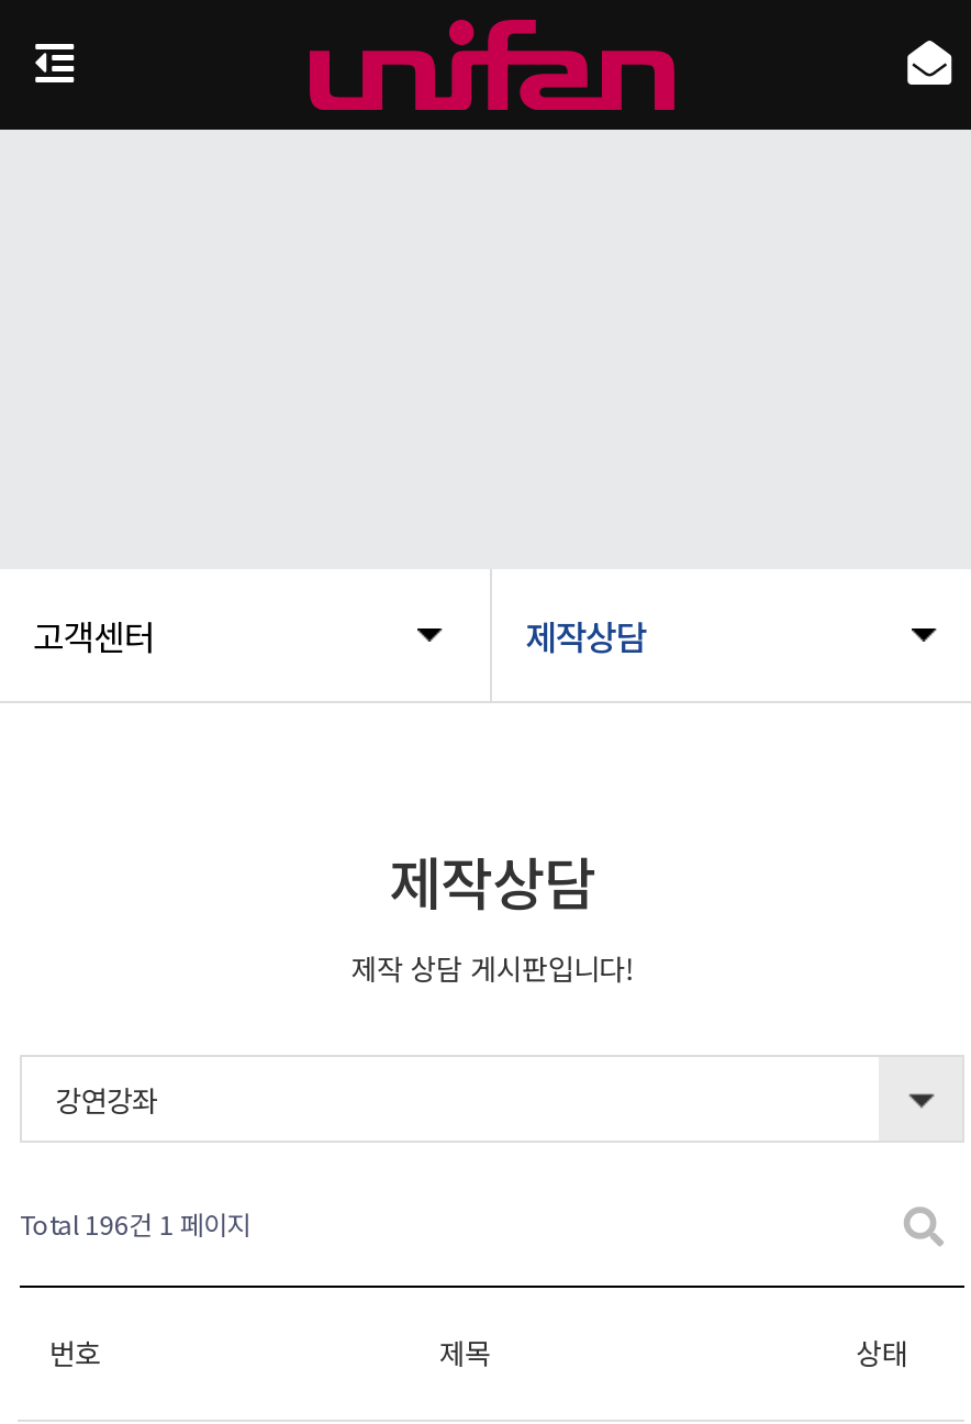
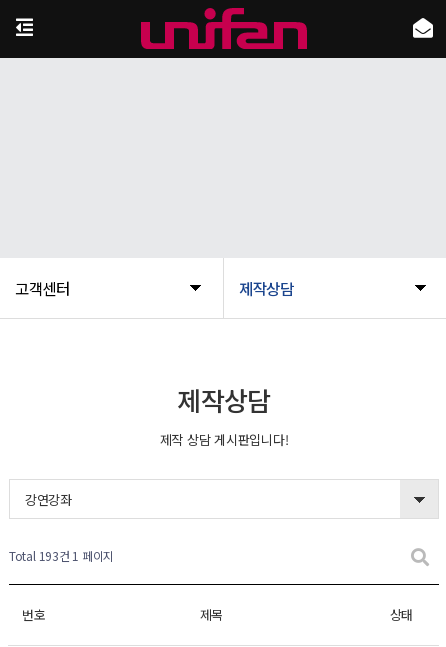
- Total 196건 1 페이지
+ Total 193건 1 페이지
